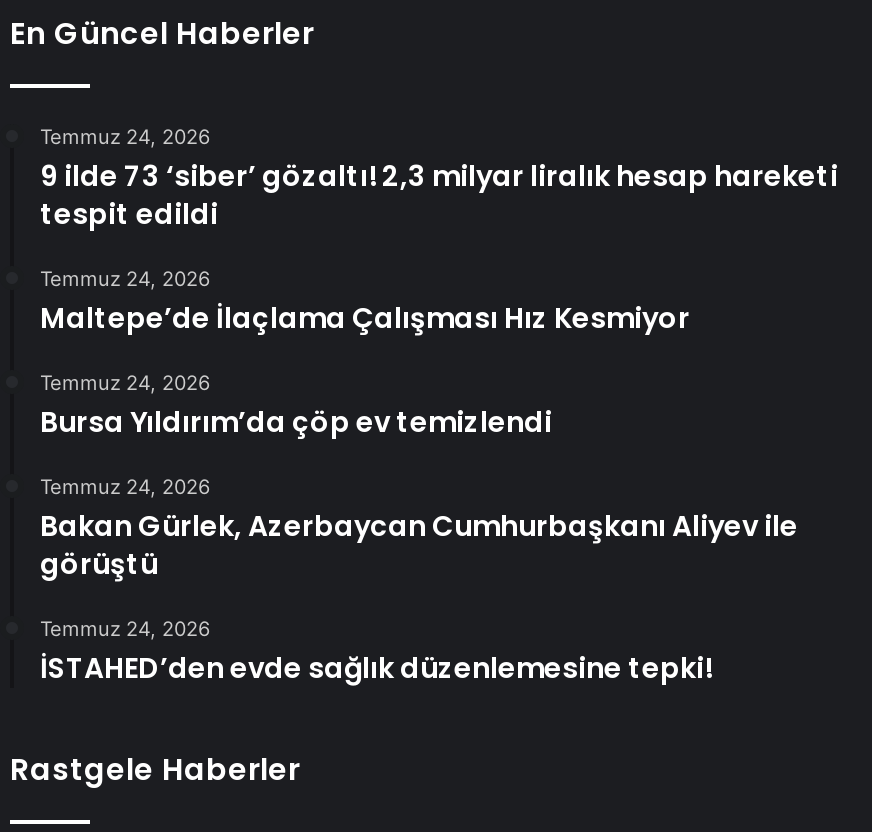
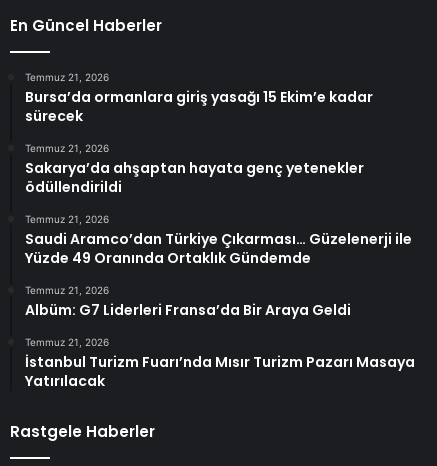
- Temmuz 24, 2026
- 9 ilde 73 ‘siber’ gözaltı! 2,3 milyar liralık hesap hareketi
- tespit edildi
+ Temmuz 21, 2026
+ Bursa’da ormanlara giriş yasağı 15 Ekim’e kadar
+ sürecek

- Temmuz 24, 2026
- Maltepe’de İlaçlama Çalışması Hız Kesmiyor
+ Temmuz 21, 2026
+ Sakarya’da ahşaptan hayata genç yetenekler
+ ödüllendirildi

- Temmuz 24, 2026
- Bursa Yıldırım’da çöp ev temizlendi
+ Temmuz 21, 2026
+ Saudi Aramco’dan Türkiye Çıkarması… Güzelenerji ile
+ Yüzde 49 Oranında Ortaklık Gündemde

- Temmuz 24, 2026
- Bakan Gürlek, Azerbaycan Cumhurbaşkanı Aliyev ile
- görüştü
+ Temmuz 21, 2026
+ Albüm: G7 Liderleri Fransa’da Bir Araya Geldi

- Temmuz 24, 2026
- İSTAHED’den evde sağlık düzenlemesine tepki!
+ Temmuz 21, 2026
+ İstanbul Turizm Fuarı’nda Mısır Turizm Pazarı Masaya
+ Yatırılacak
